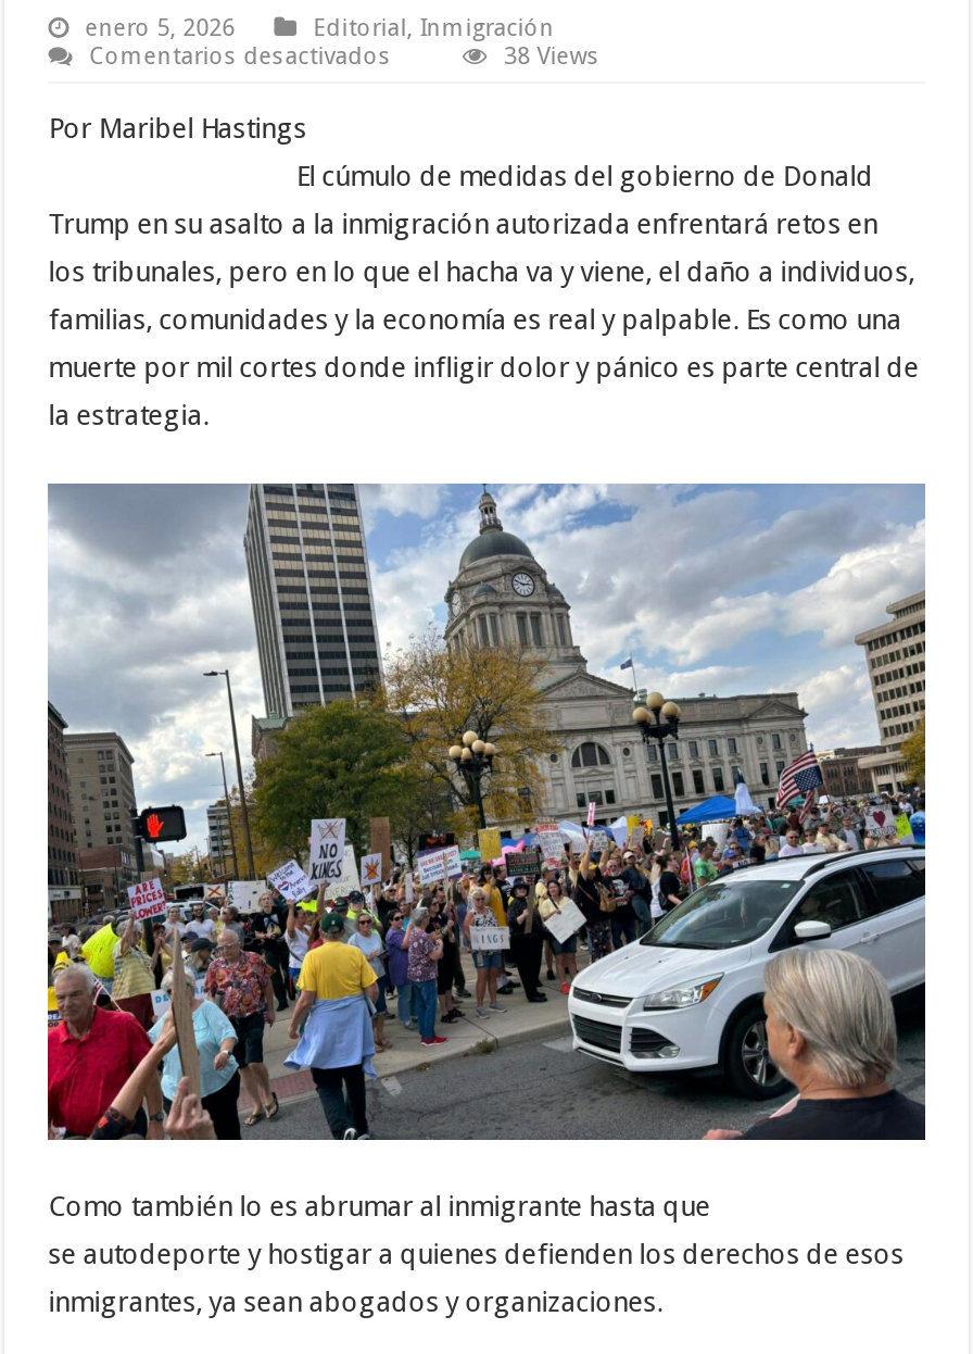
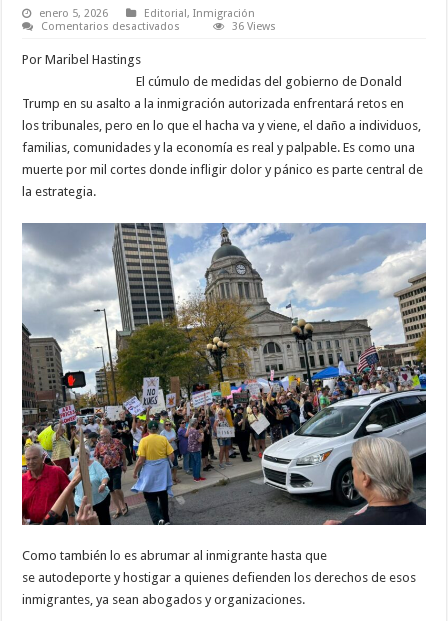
- 38 Views
+ 36 Views
